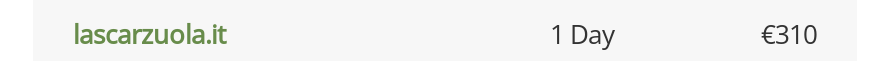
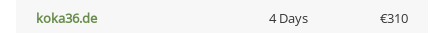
- lascarzuola.it
- 1 Day
+ koka36.de
+ 4 Days
